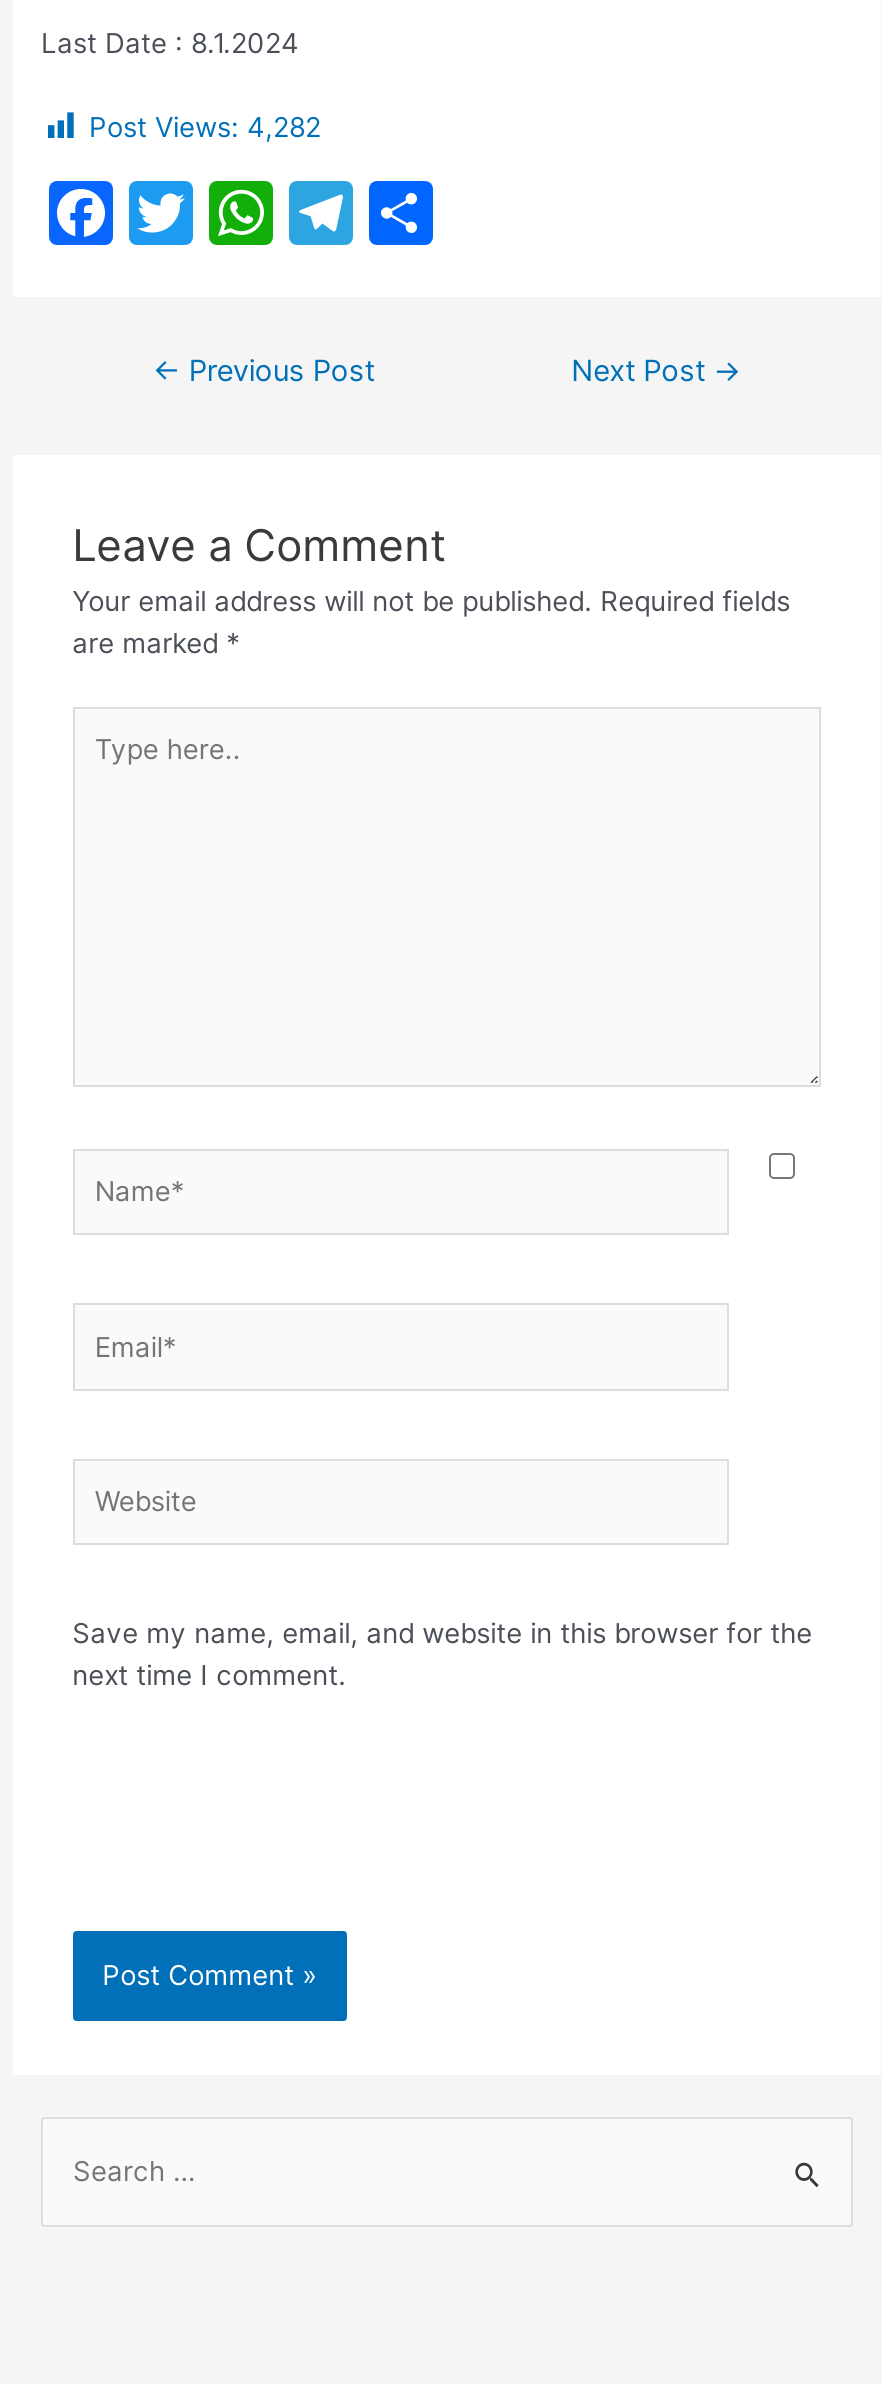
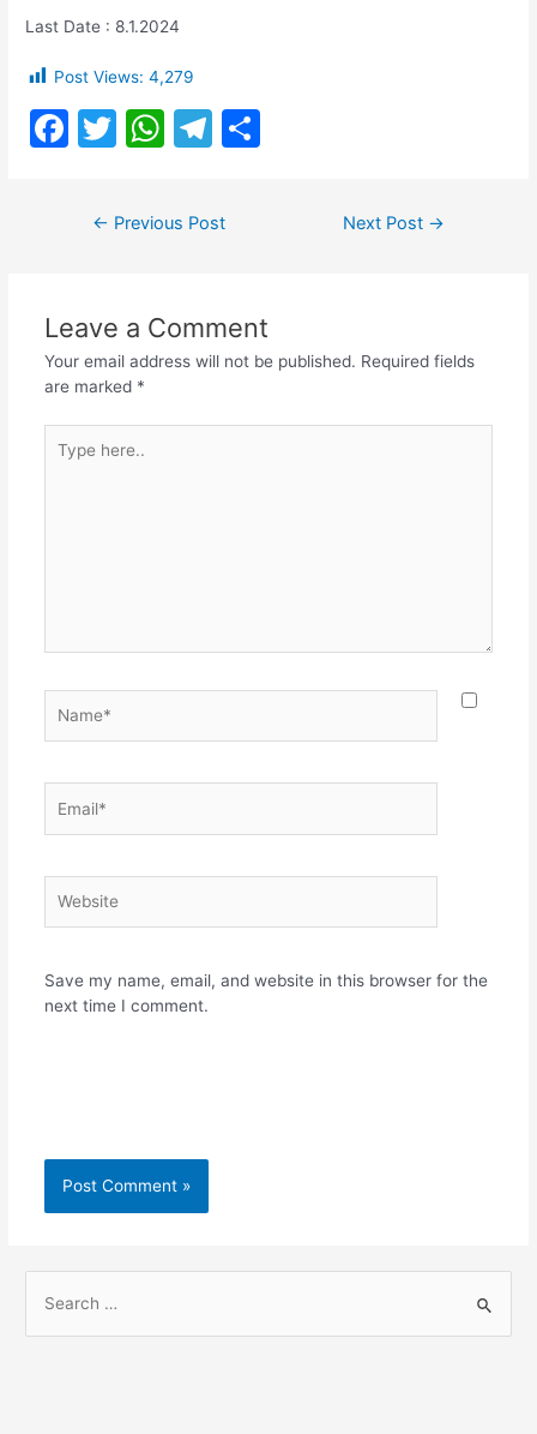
- Post Views: 4,282
+ Post Views: 4,279
